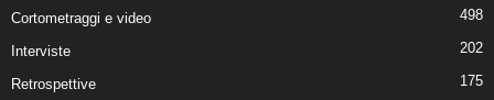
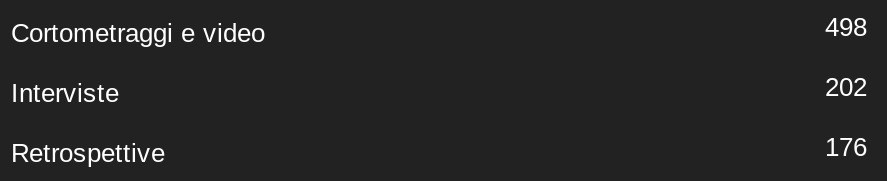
- 175
+ 176
